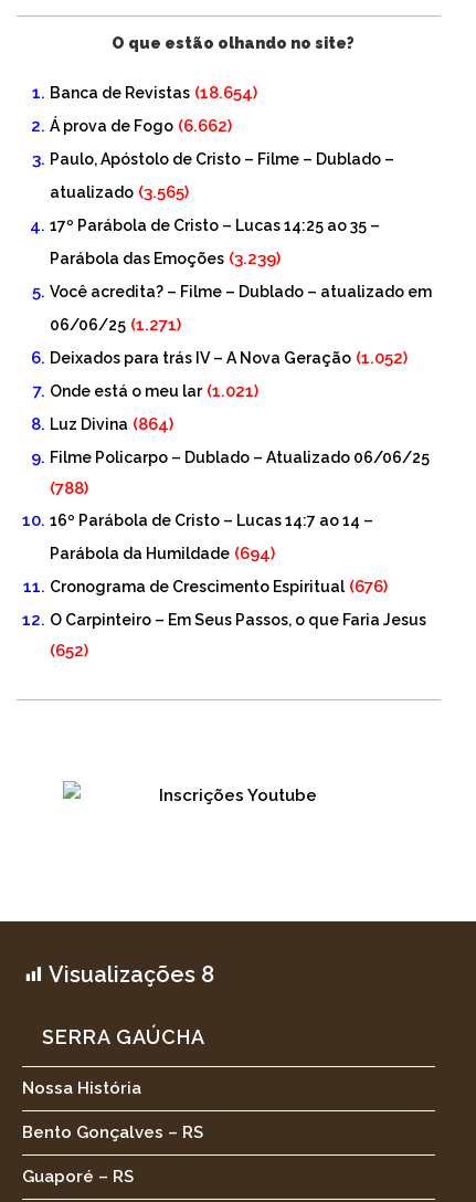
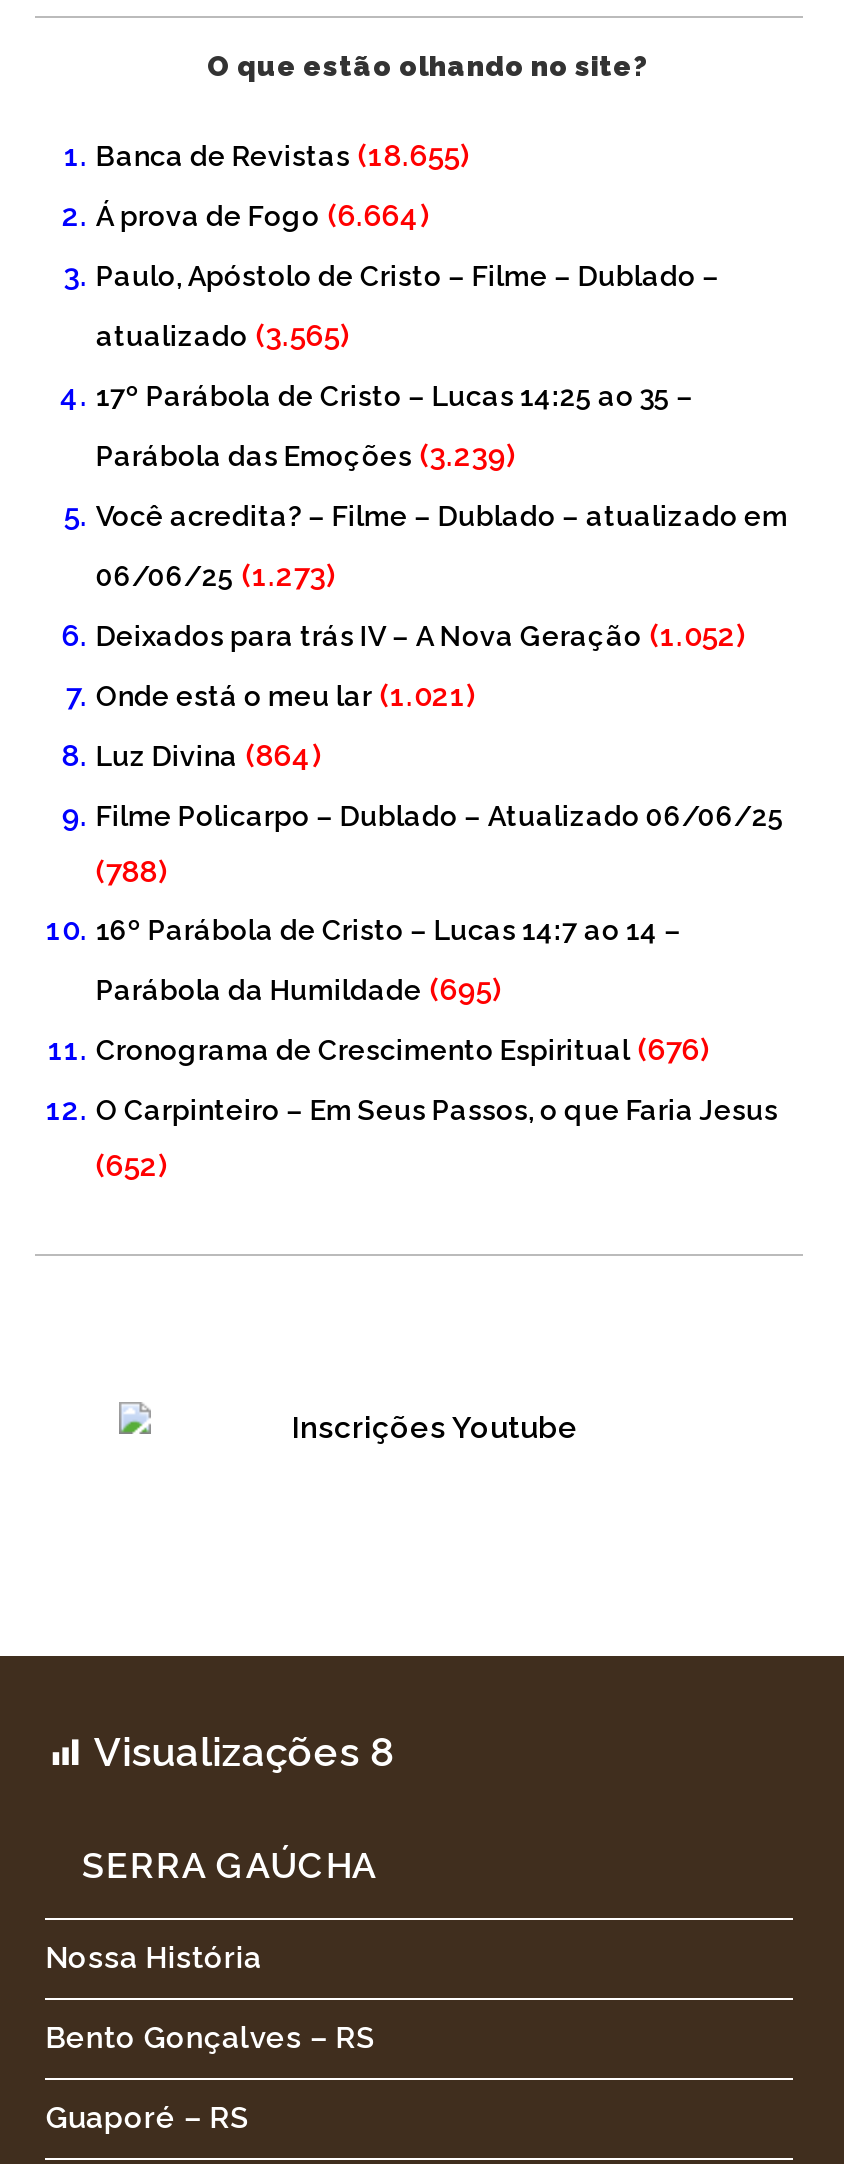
- Banca de Revistas (18.654)
+ Banca de Revistas (18.655)

- Á prova de Fogo (6.662)
+ Á prova de Fogo (6.664)

- 06/06/25 (1.271)
+ 06/06/25 (1.273)

- Parábola da Humildade (694)
+ Parábola da Humildade (695)
